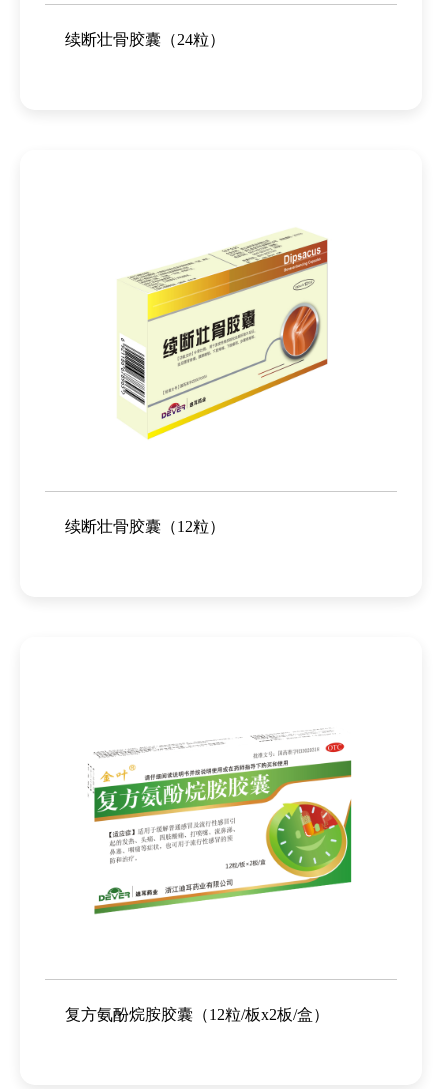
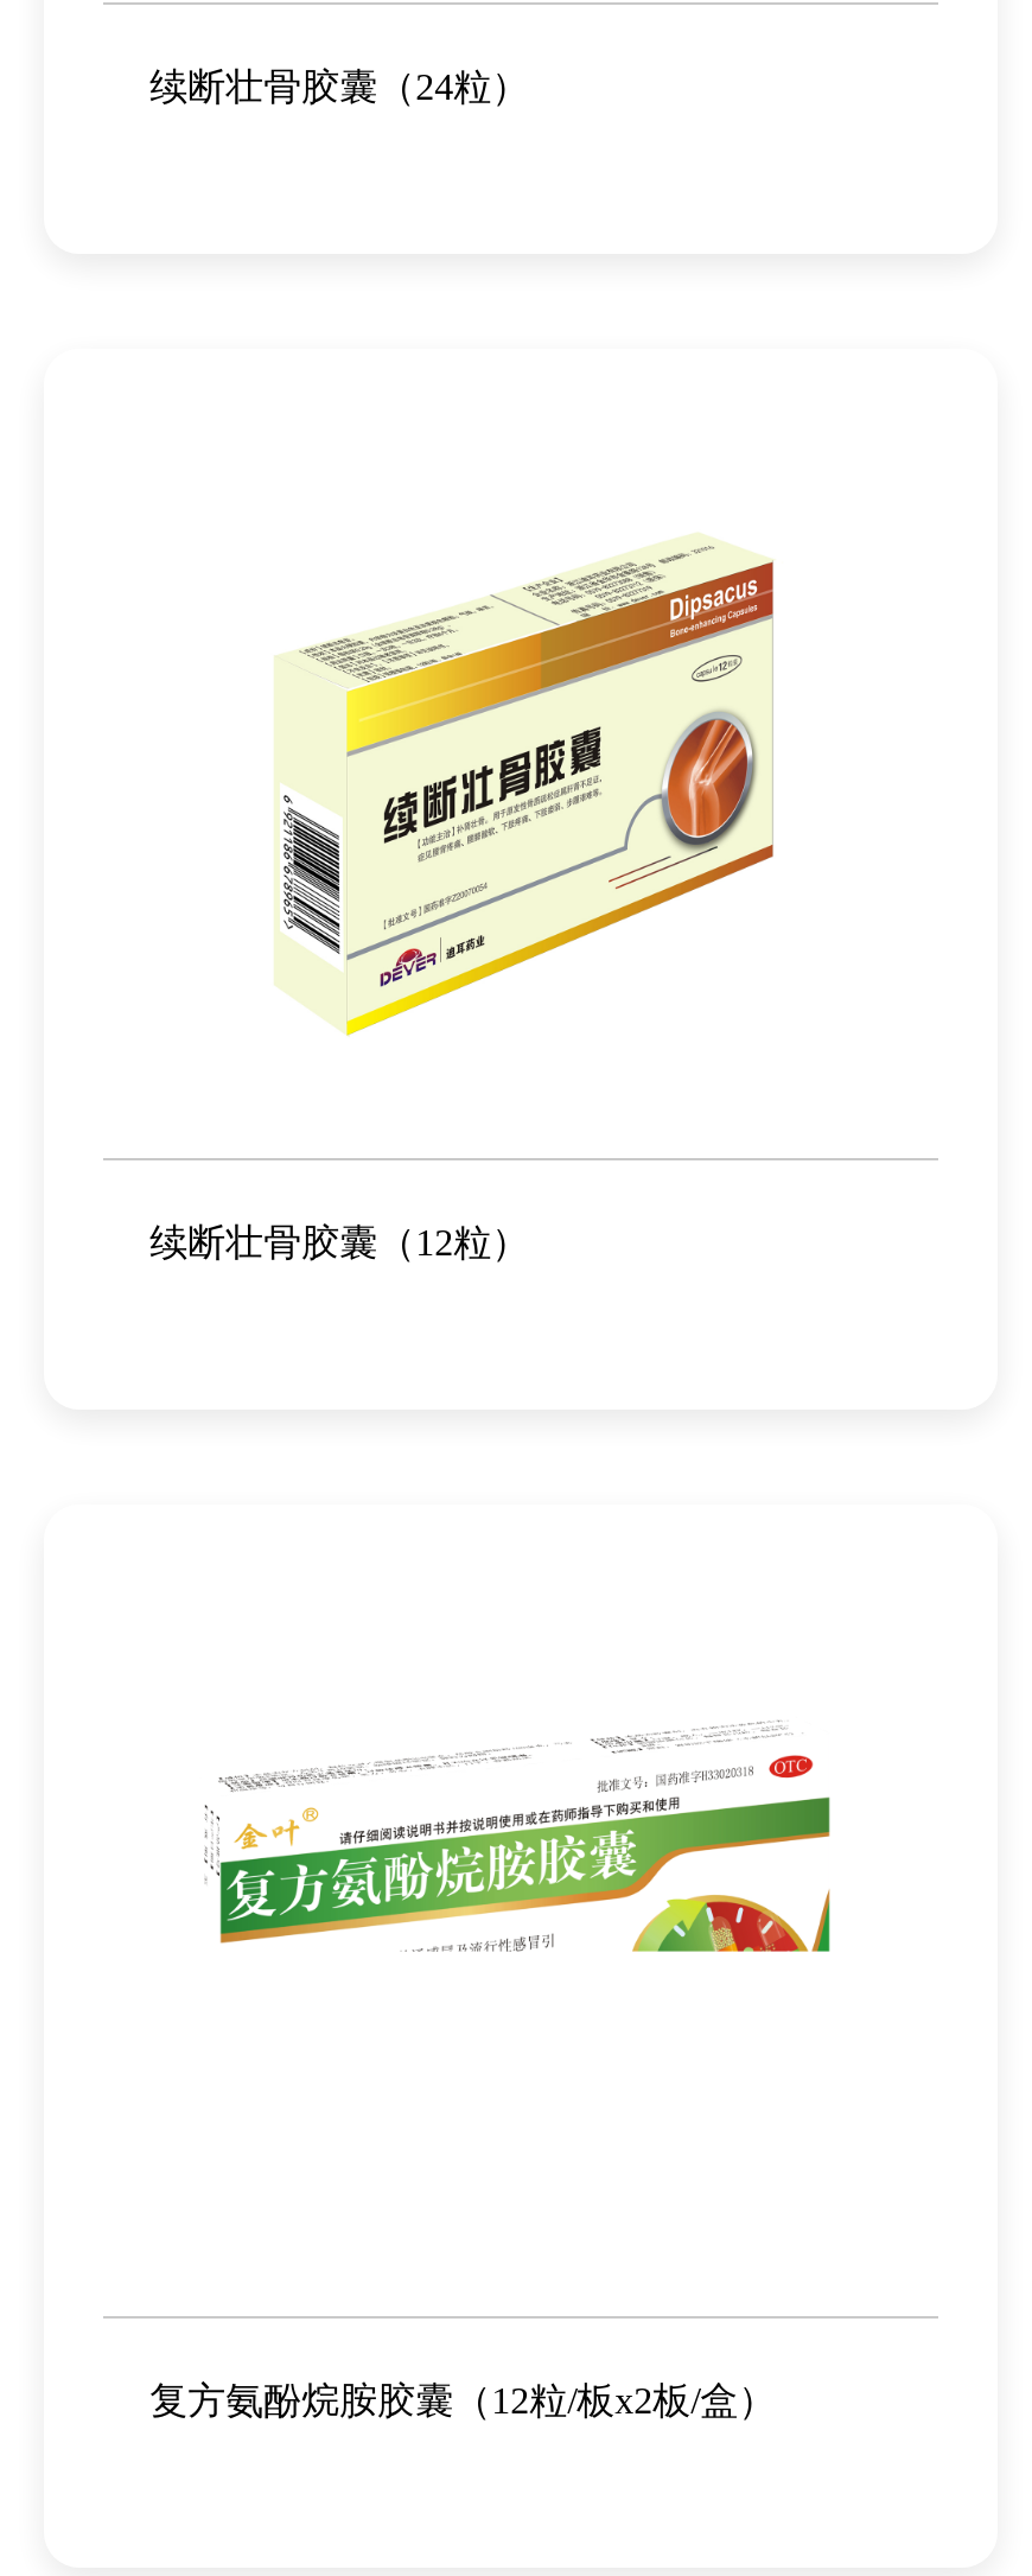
- [image]
